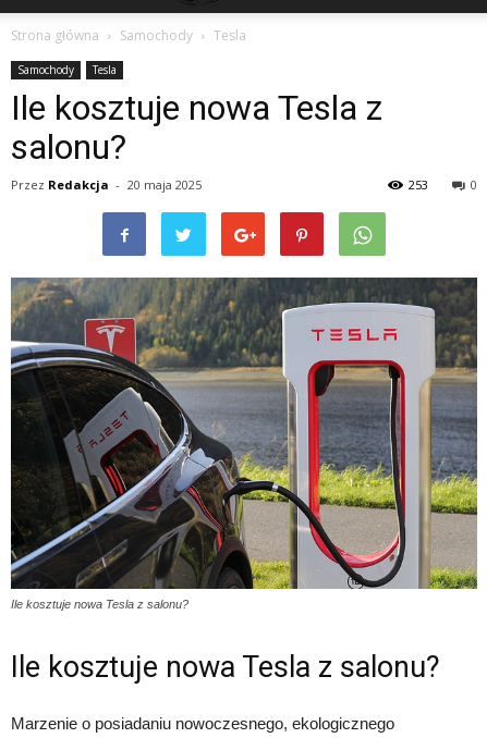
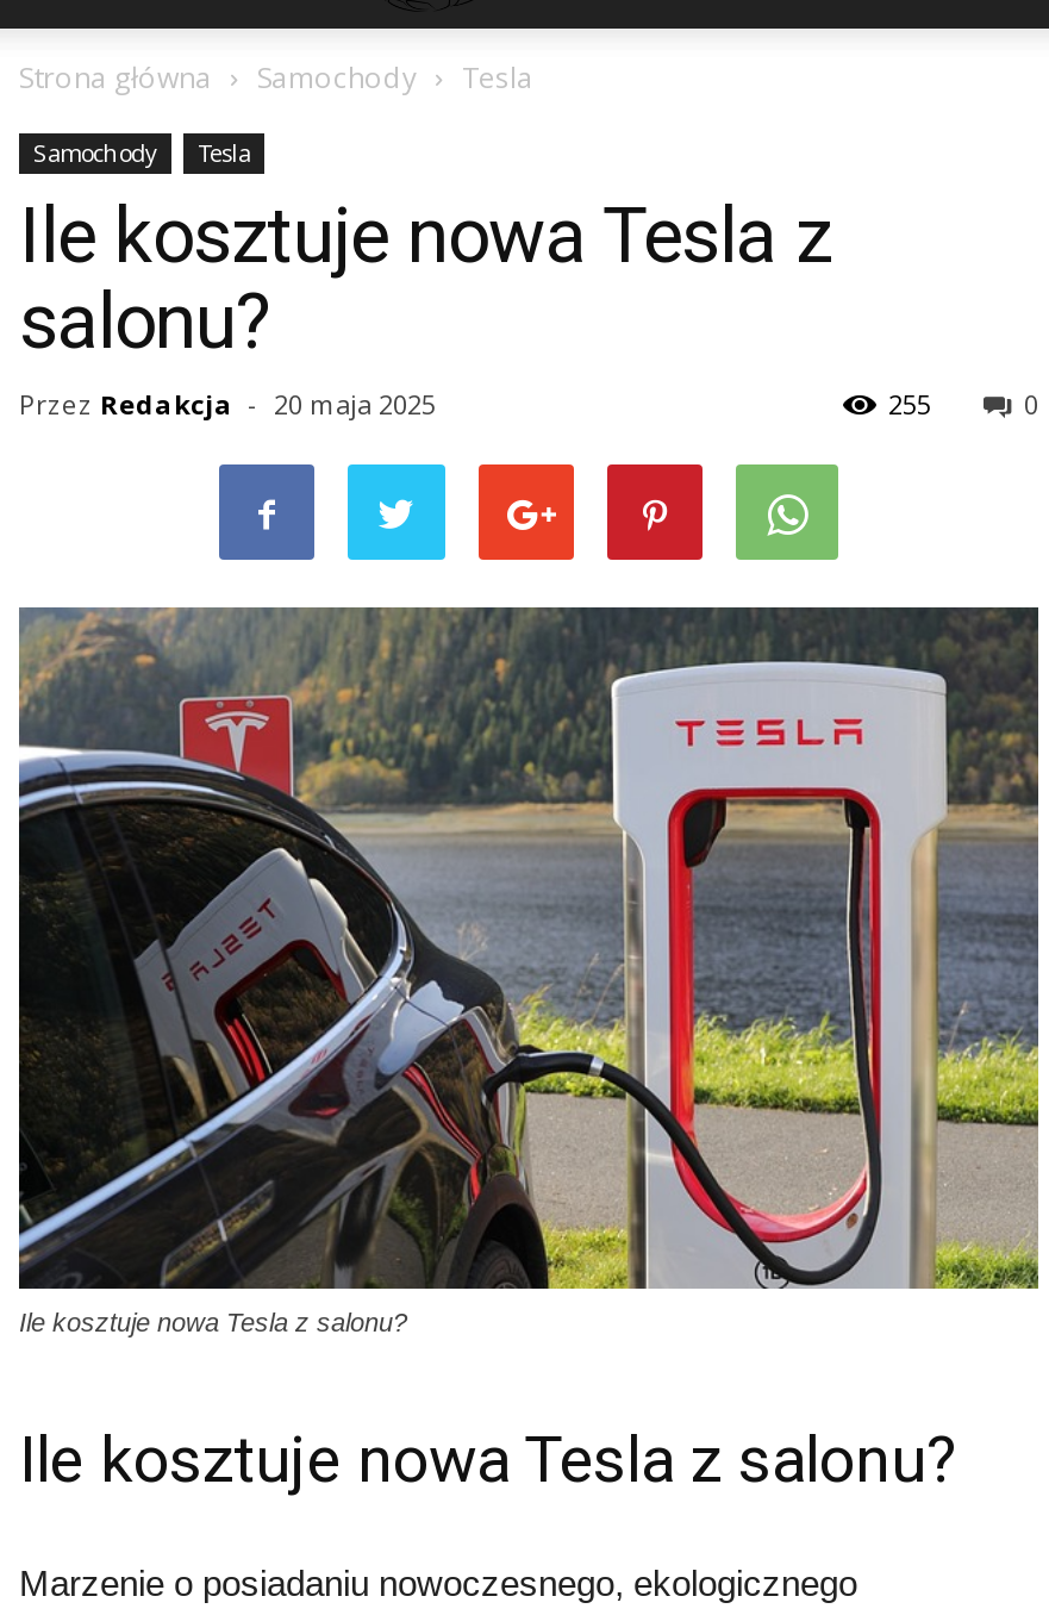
- 253
+ 255
